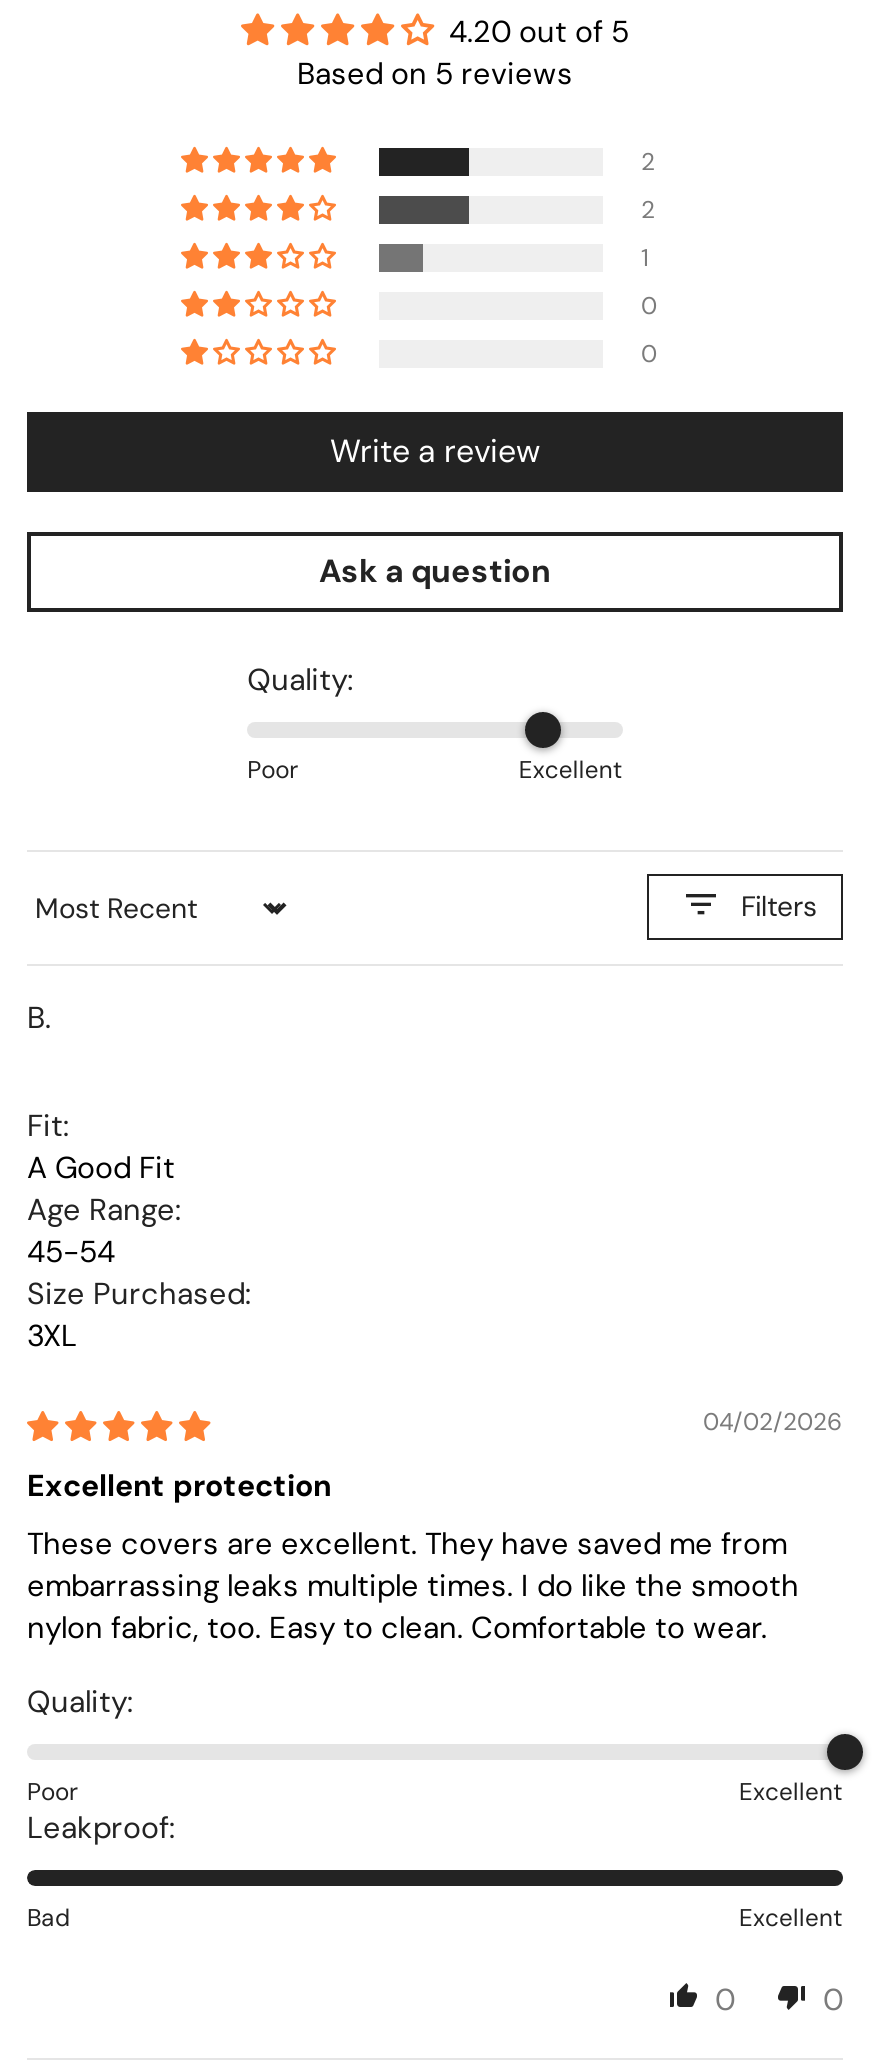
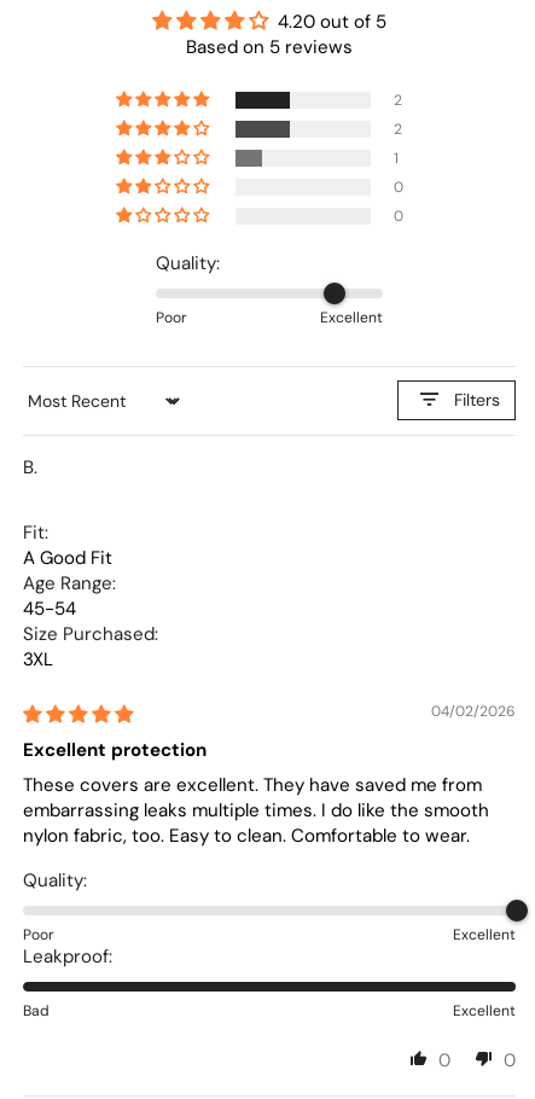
- Write a review
- Ask a question
